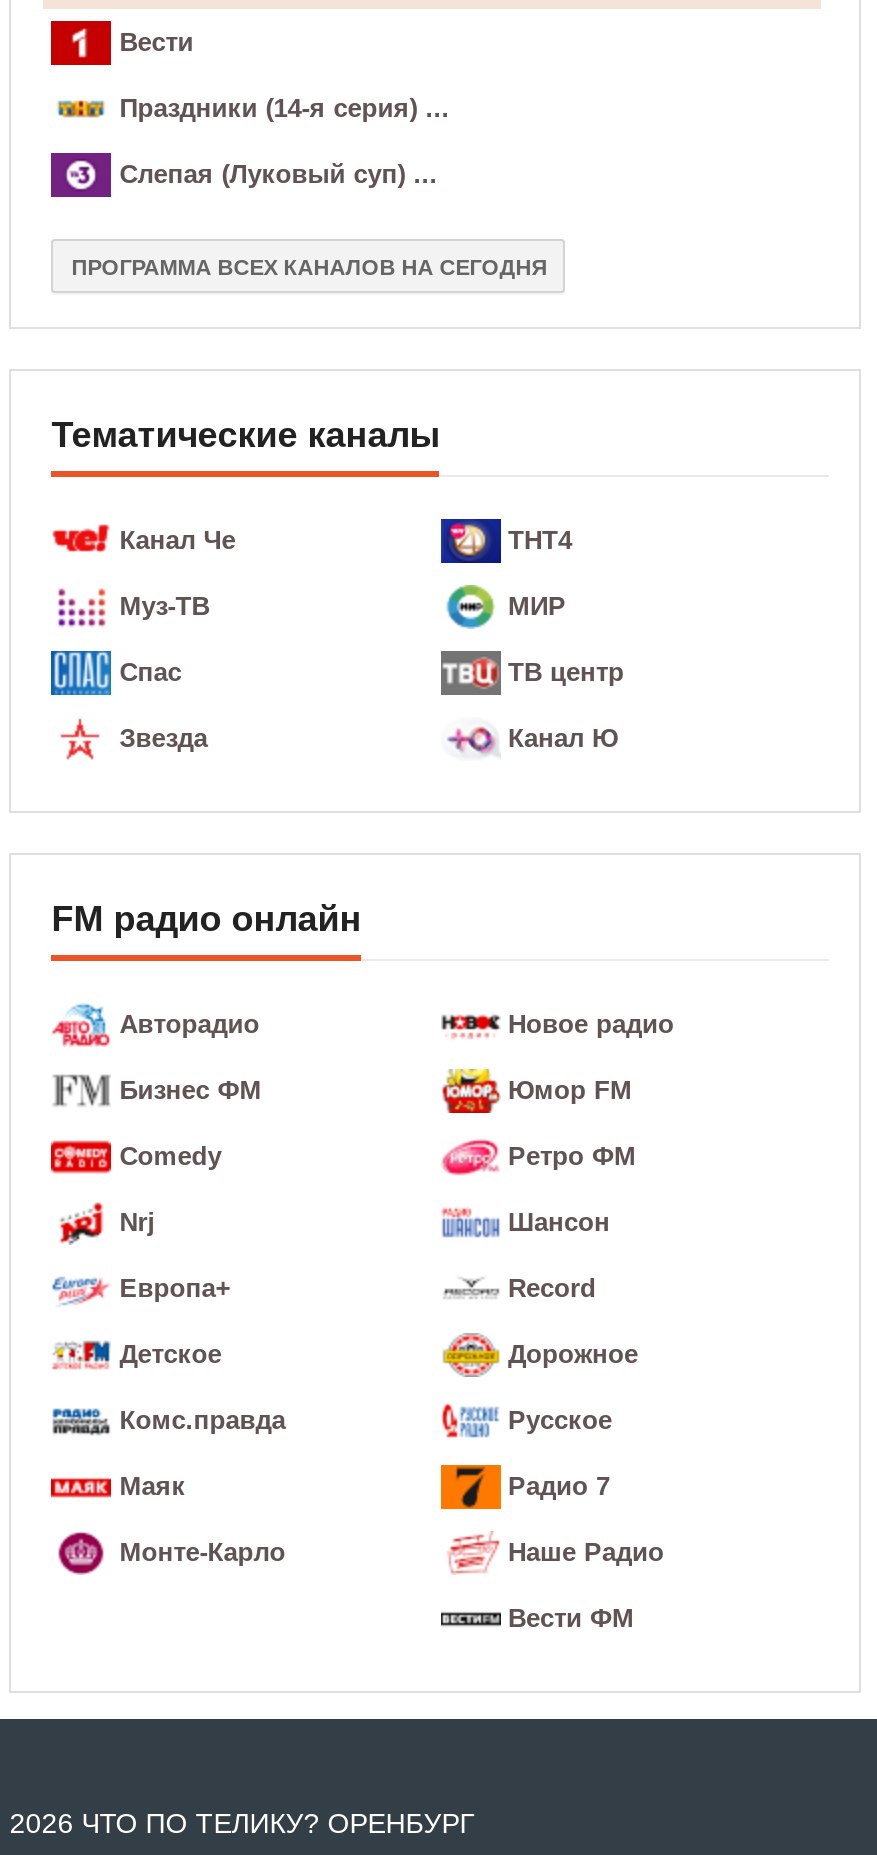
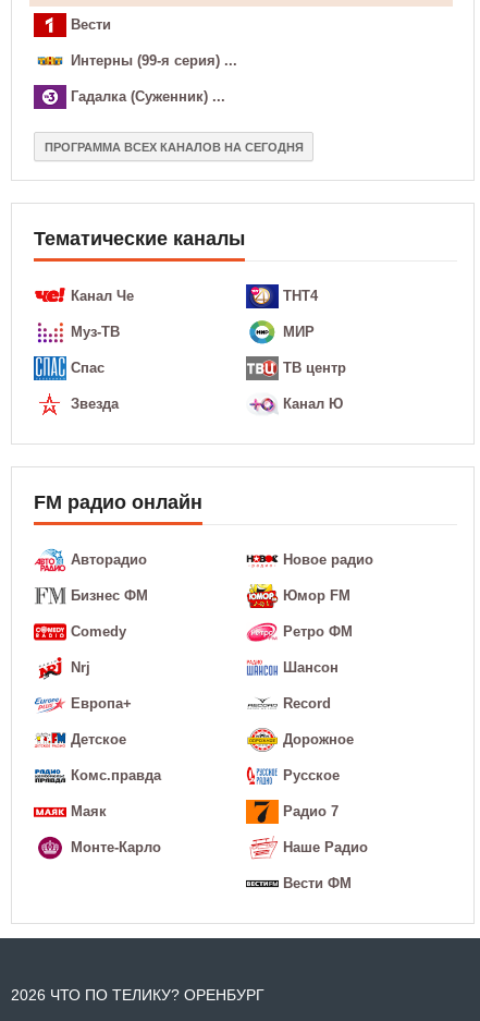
- Праздники (14-я серия) ...
+ Интерны (99-я серия) ...

- Слепая (Луковый суп) ...
+ Гадалка (Суженник) ...
